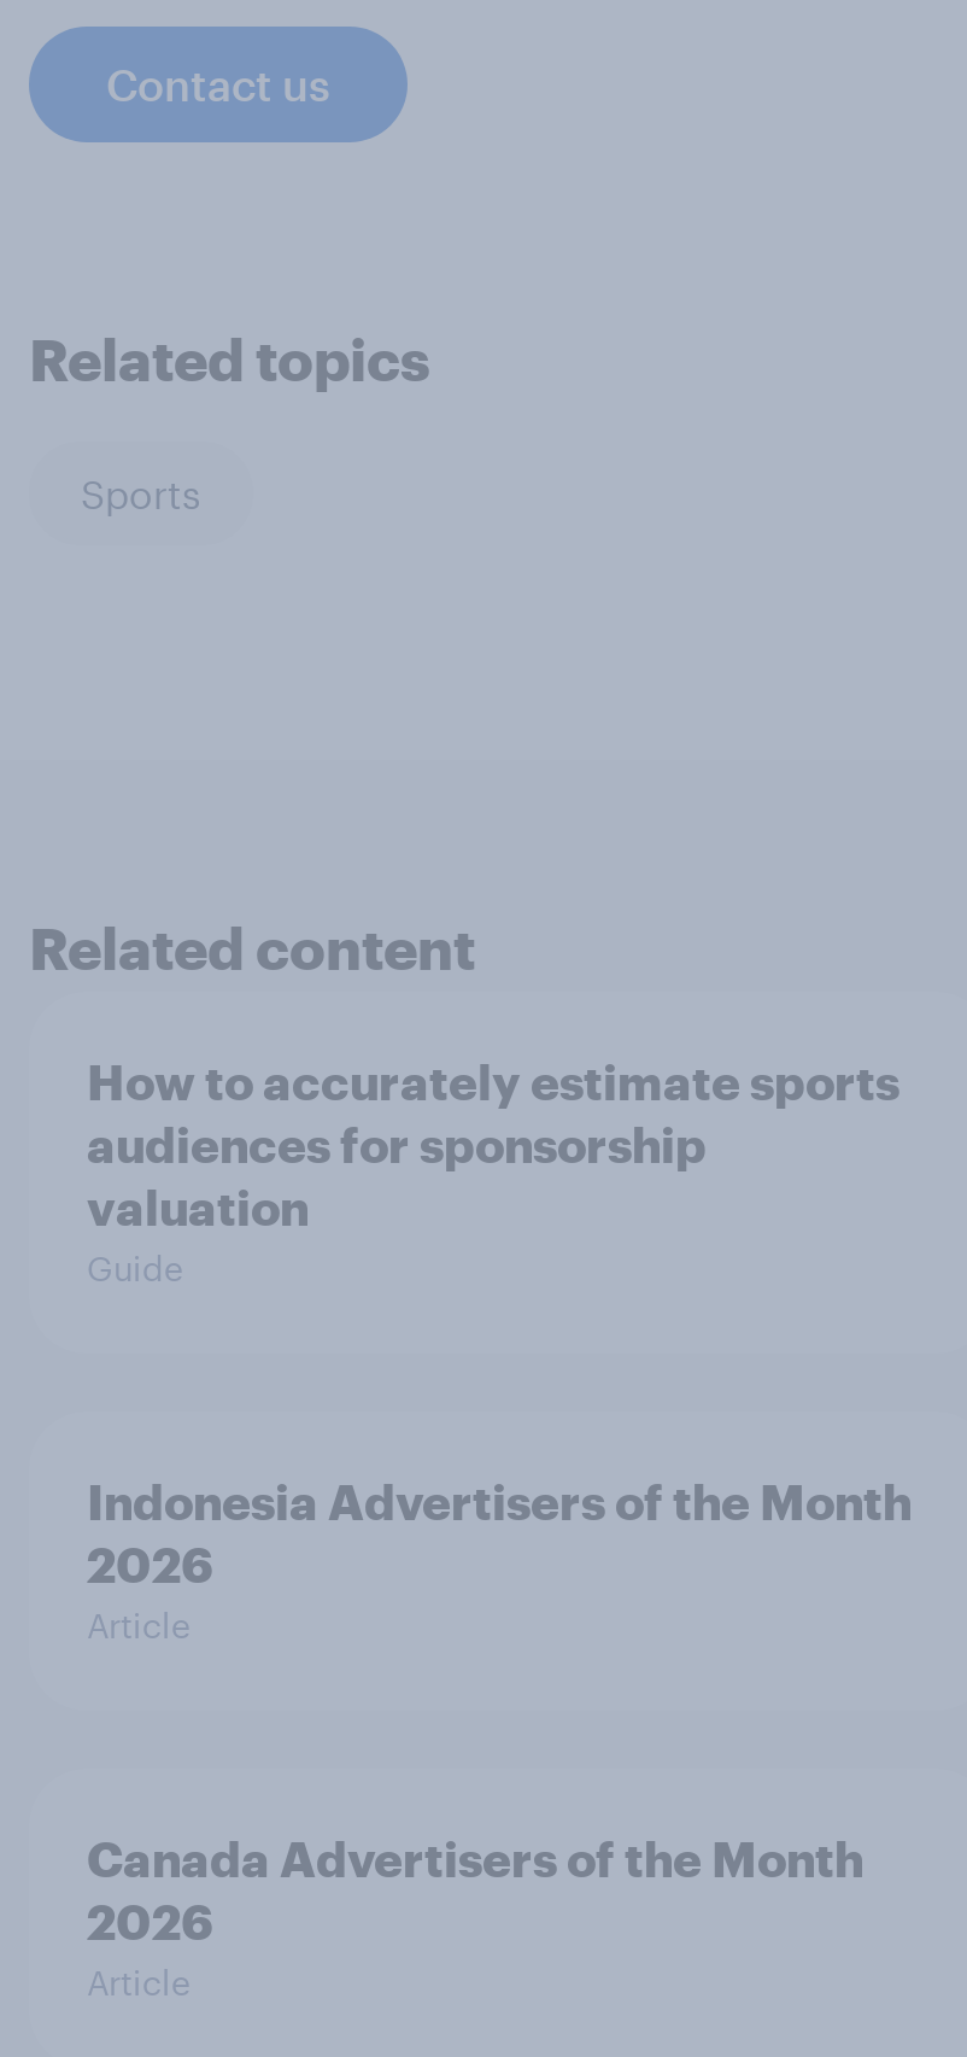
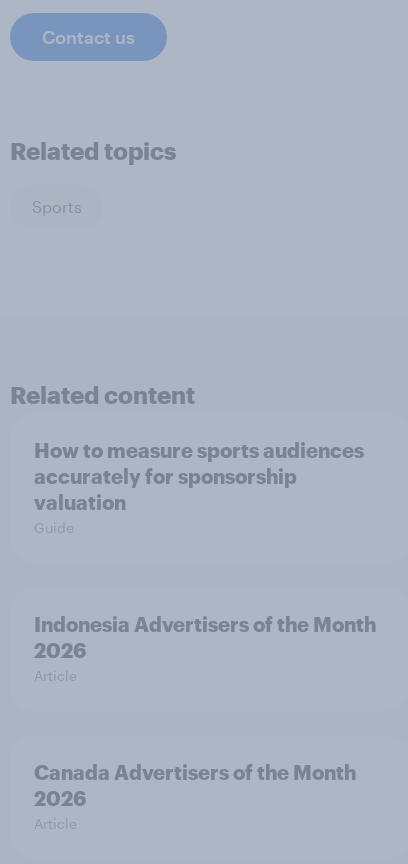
- How to accurately estimate sports
+ How to measure sports audiences

- audiences for sponsorship
+ accurately for sponsorship
